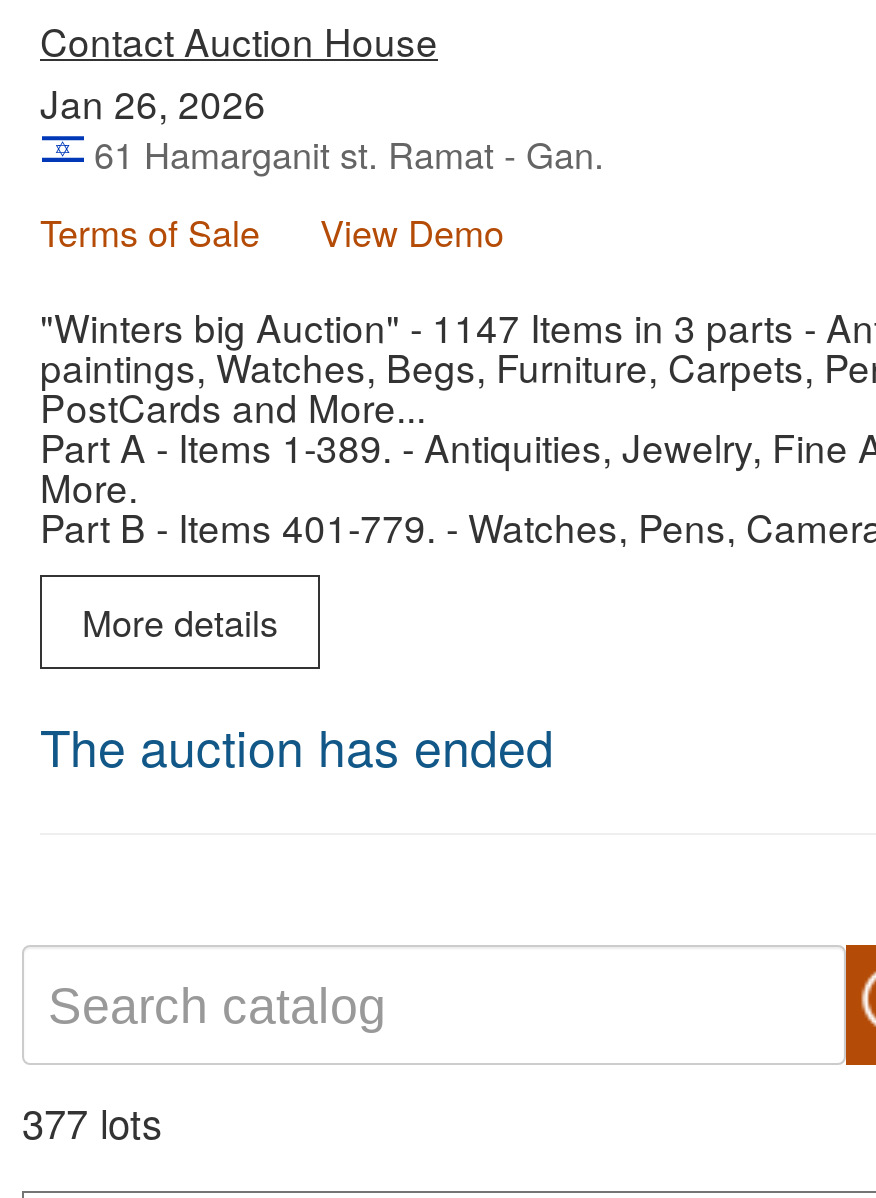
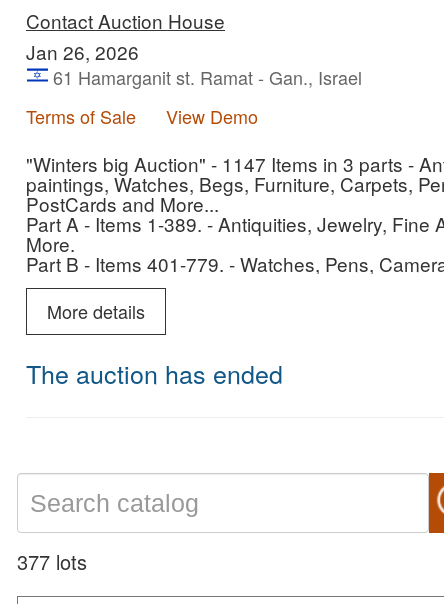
- 61 Hamarganit st. Ramat - Gan.
+ 61 Hamarganit st. Ramat - Gan., Israel
